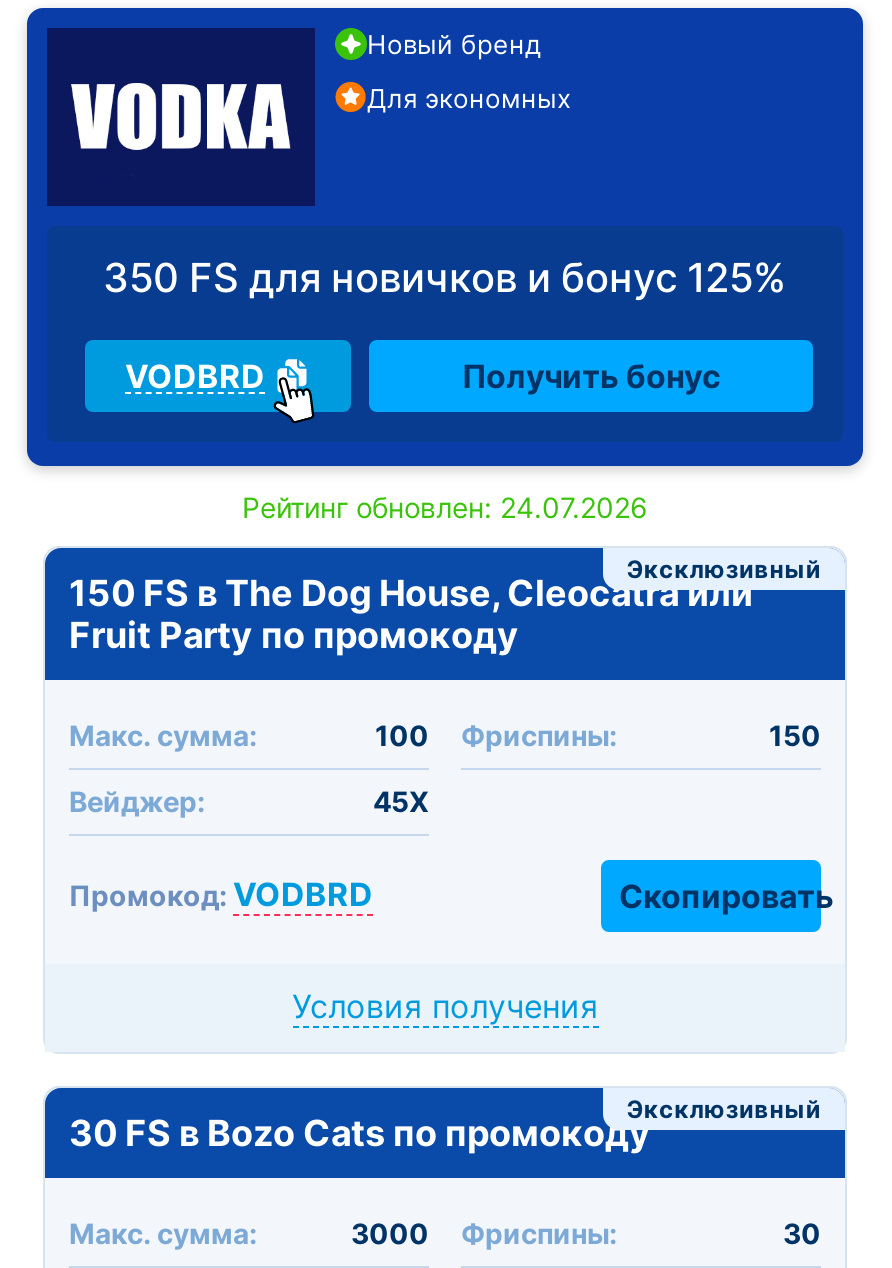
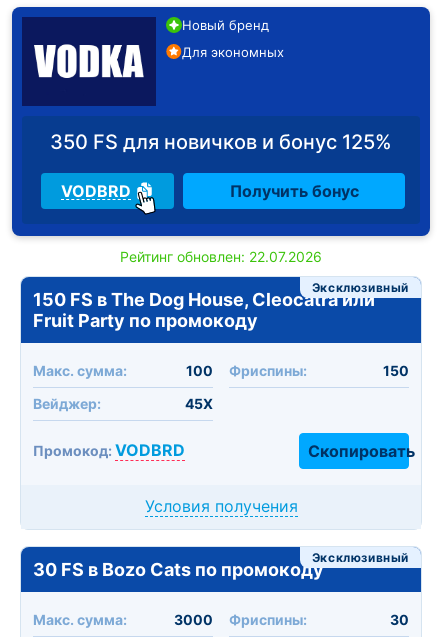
- Рейтинг обновлен: 24.07.2026
+ Рейтинг обновлен: 22.07.2026
